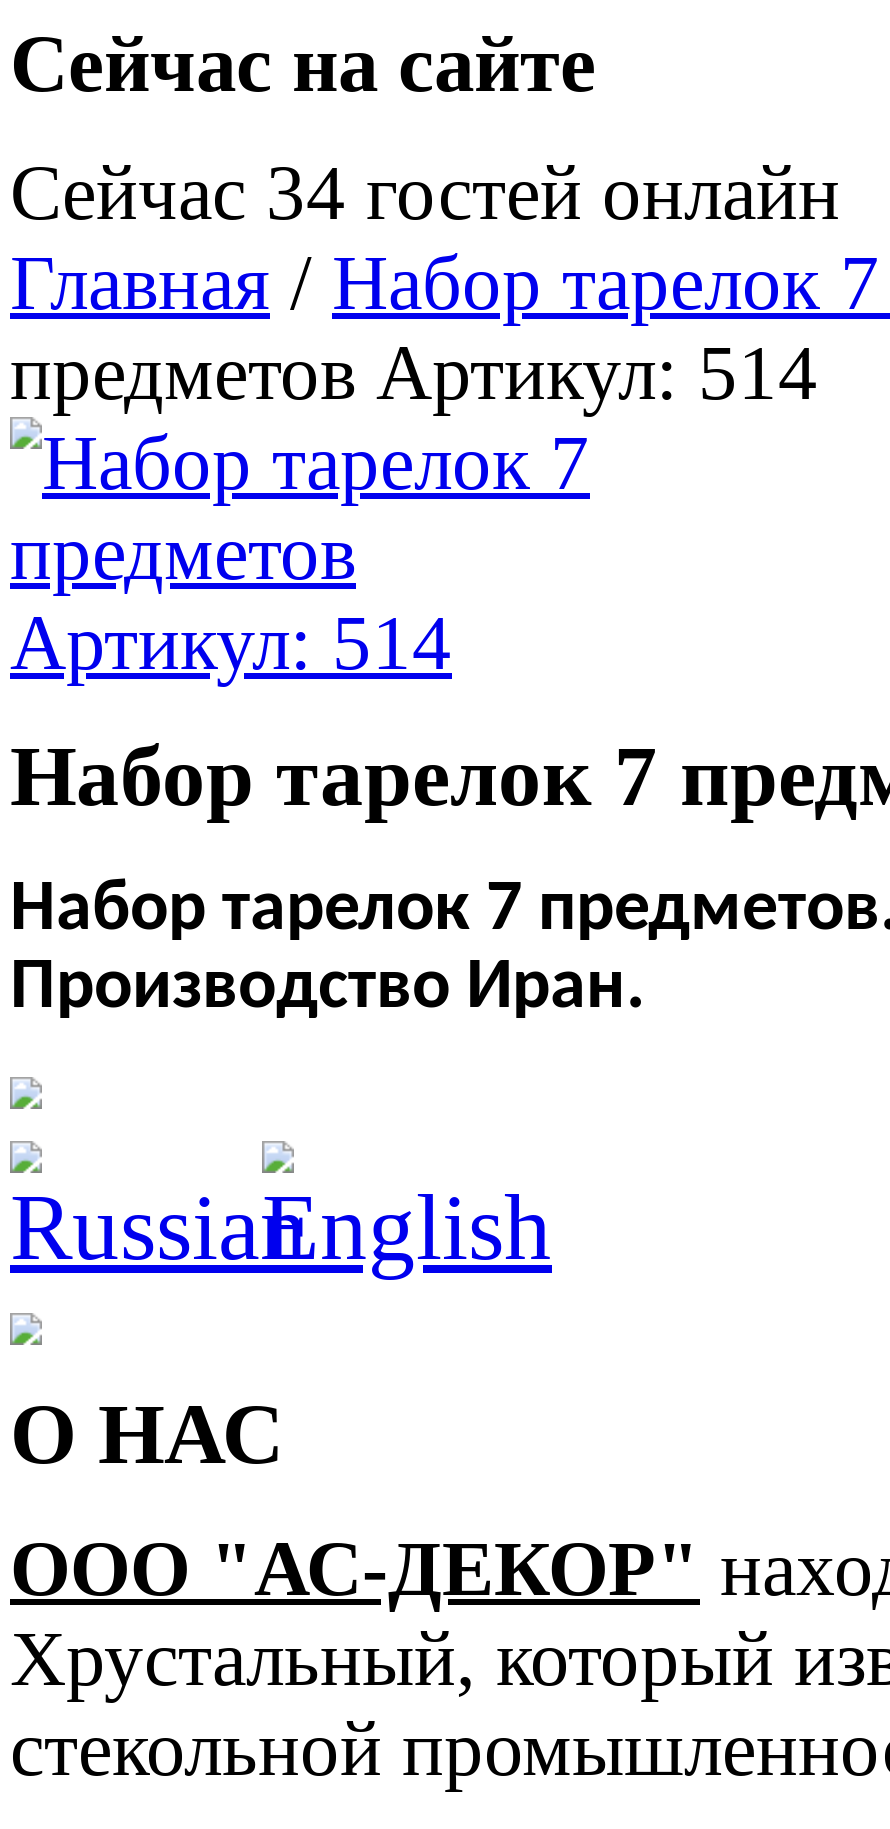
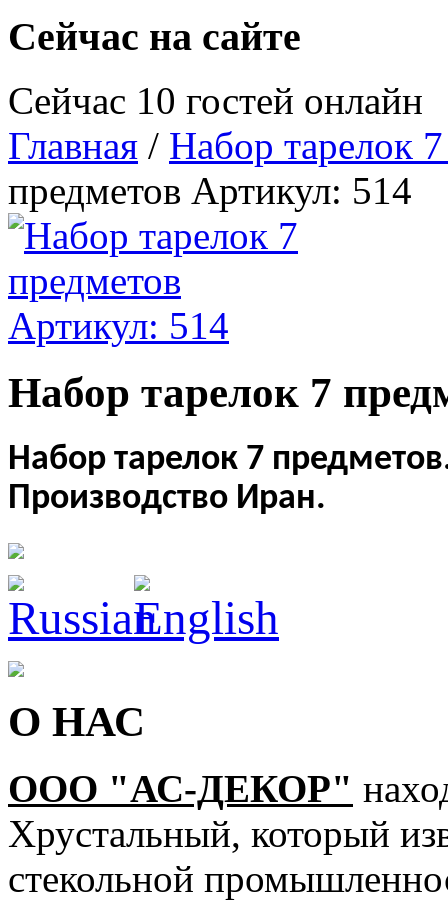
- Сейчас 34 гостей онлайн
+ Сейчас 10 гостей онлайн
